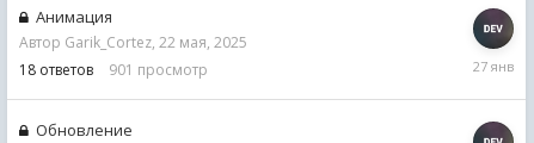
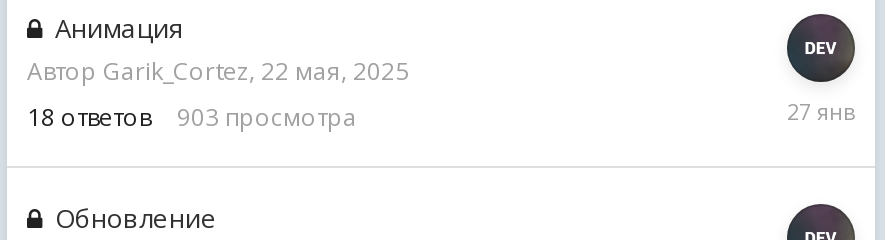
- 18 ответов 901 просмотр
+ 18 ответов 903 просмотра
